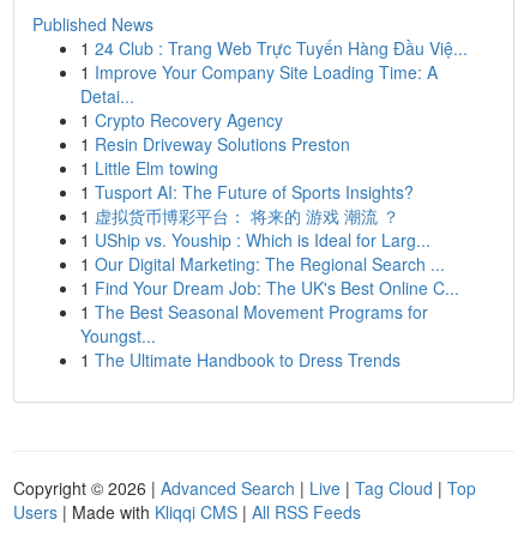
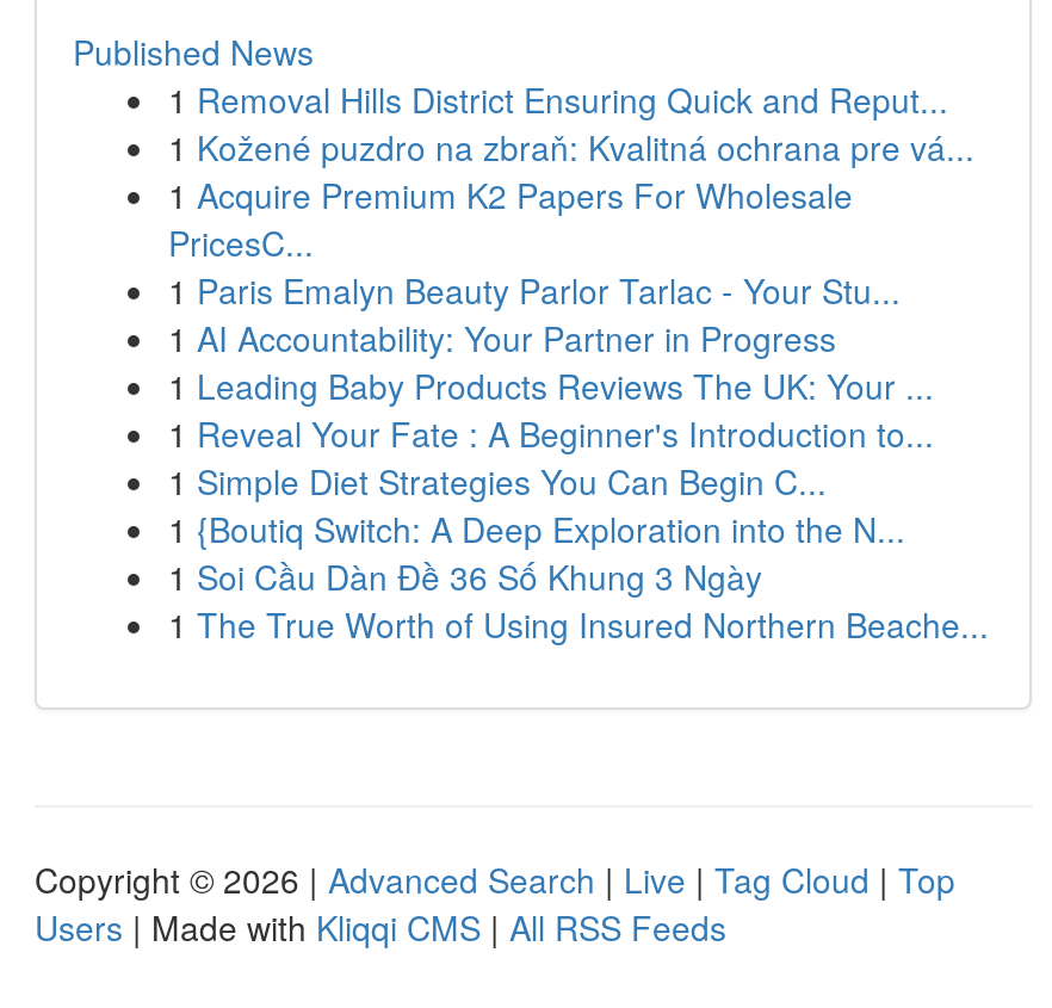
- 1 24 Club : Trang Web Trực Tuyến Hàng Đầu Việ...
- 1 Improve Your Company Site Loading Time: A
- Detai...
- 1 Crypto Recovery Agency
- 1 Resin Driveway Solutions Preston
- 1 Little Elm towing
- 1 Tusport AI: The Future of Sports Insights?
- 1 虚拟货币博彩平台： 将来的 游戏 潮流 ？
- 1 UShip vs. Youship : Which is Ideal for Larg...
- 1 Our Digital Marketing: The Regional Search ...
- 1 Find Your Dream Job: The UK's Best Online C...
- 1 The Best Seasonal Movement Programs for
- Youngst...
- 1 The Ultimate Handbook to Dress Trends
+ 1 Removal Hills District Ensuring Quick and Reput...
+ 1 Kožené puzdro na zbraň: Kvalitná ochrana pre vá...
+ 1 Acquire Premium K2 Papers For Wholesale
+ PricesC...
+ 1 Paris Emalyn Beauty Parlor Tarlac - Your Stu...
+ 1 AI Accountability: Your Partner in Progress
+ 1 Leading Baby Products Reviews The UK: Your ...
+ 1 Reveal Your Fate : A Beginner's Introduction to...
+ 1 Simple Diet Strategies You Can Begin C...
+ 1 {Boutiq Switch: A Deep Exploration into the N...
+ 1 Soi Cầu Dàn Đề 36 Số Khung 3 Ngày
+ 1 The True Worth of Using Insured Northern Beache...
